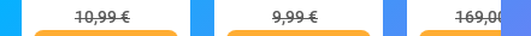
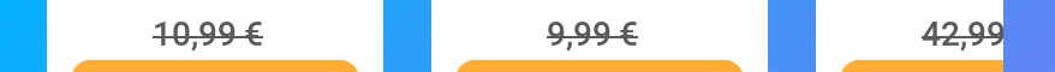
- 169,00 €
+ 42,99 €
